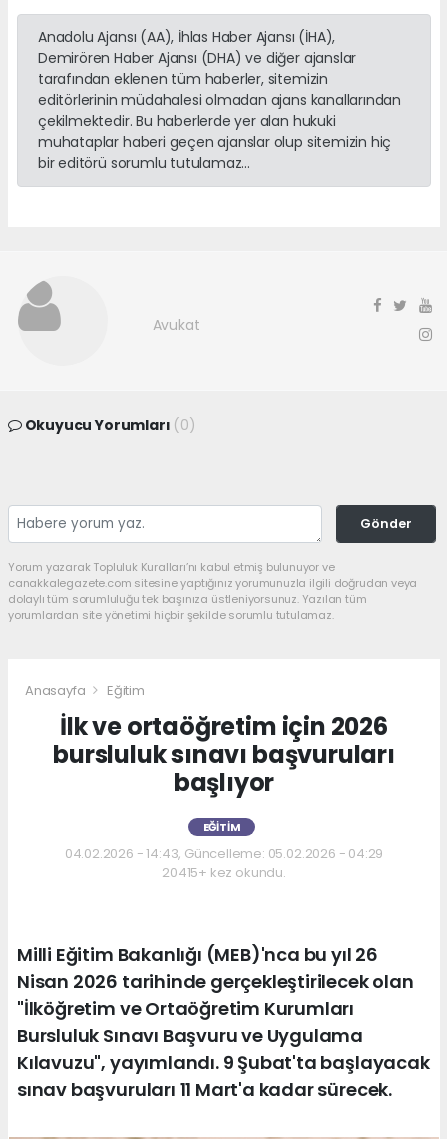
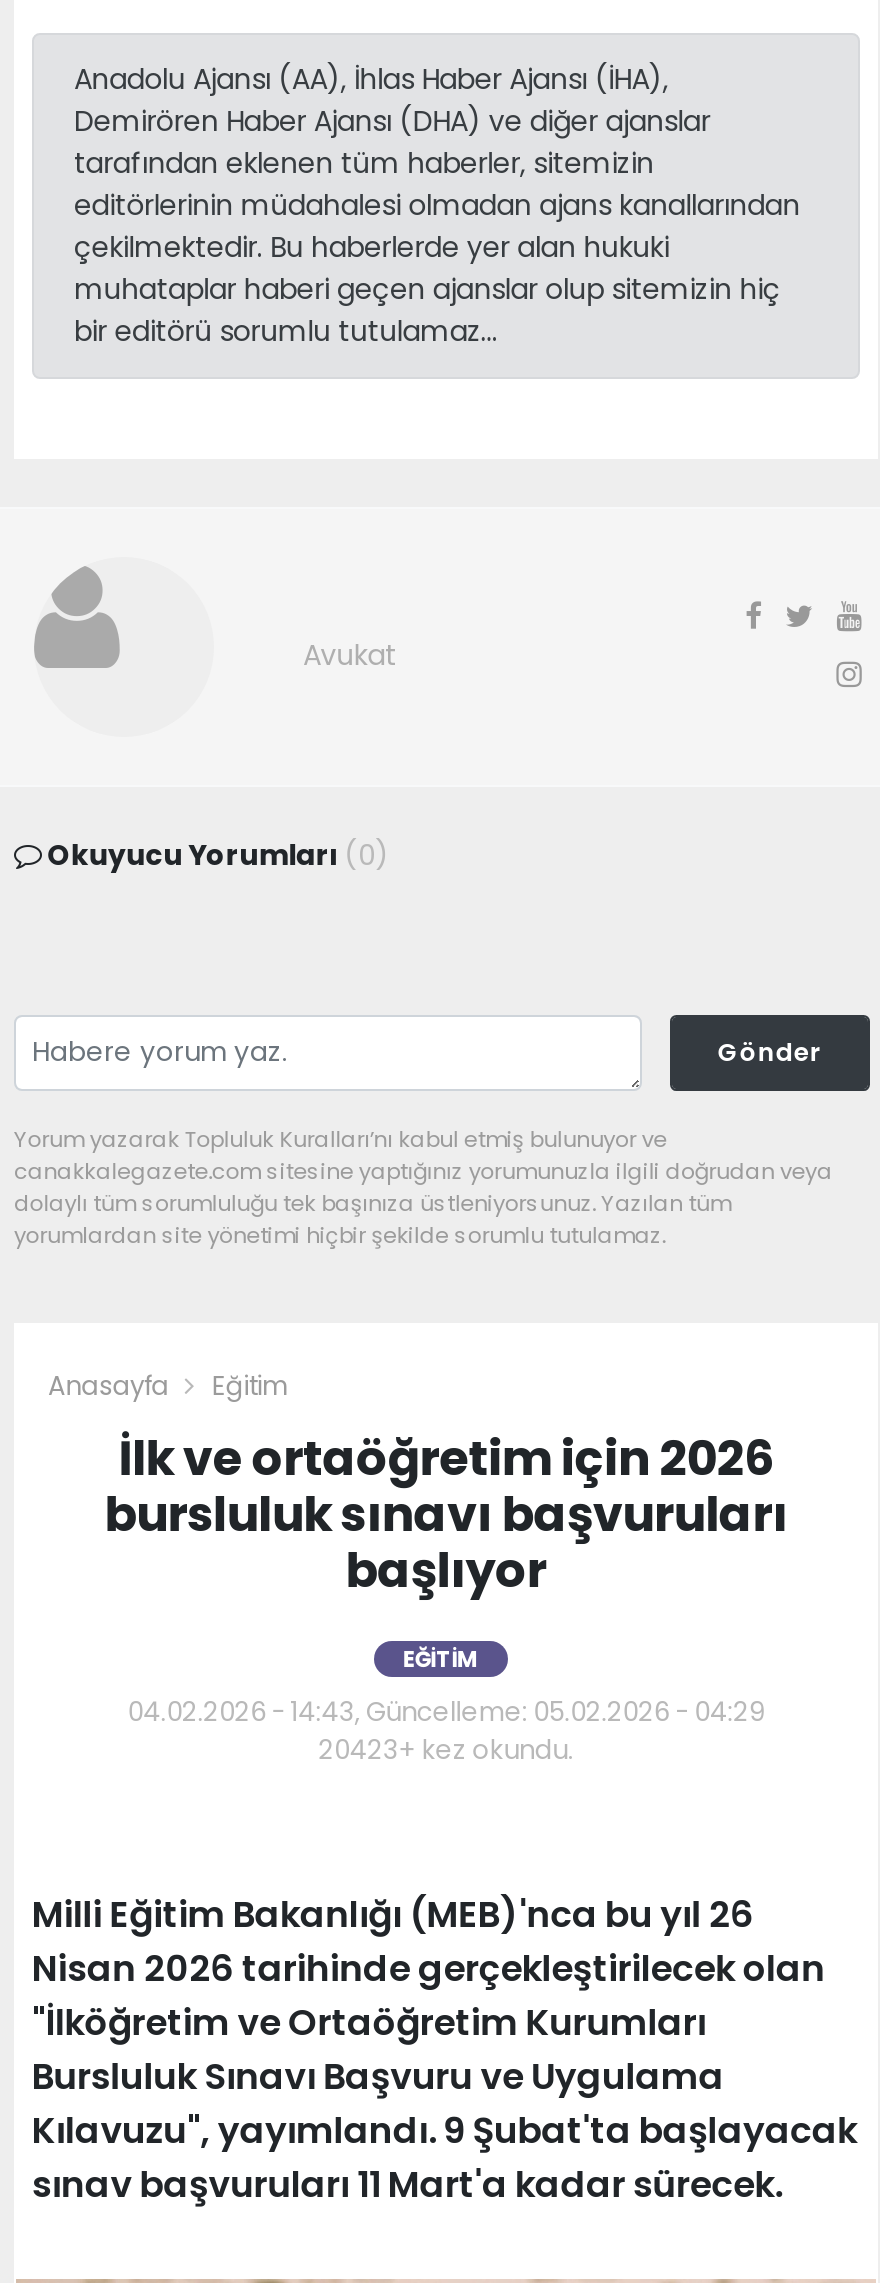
- 20415+ kez okundu.
+ 20423+ kez okundu.
